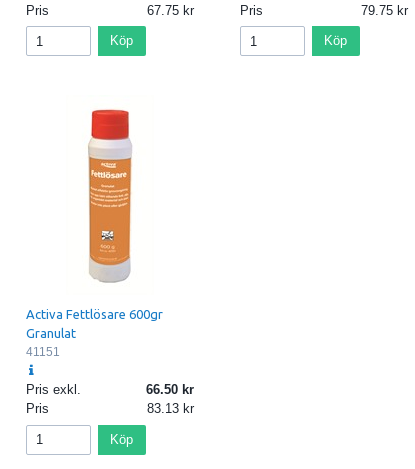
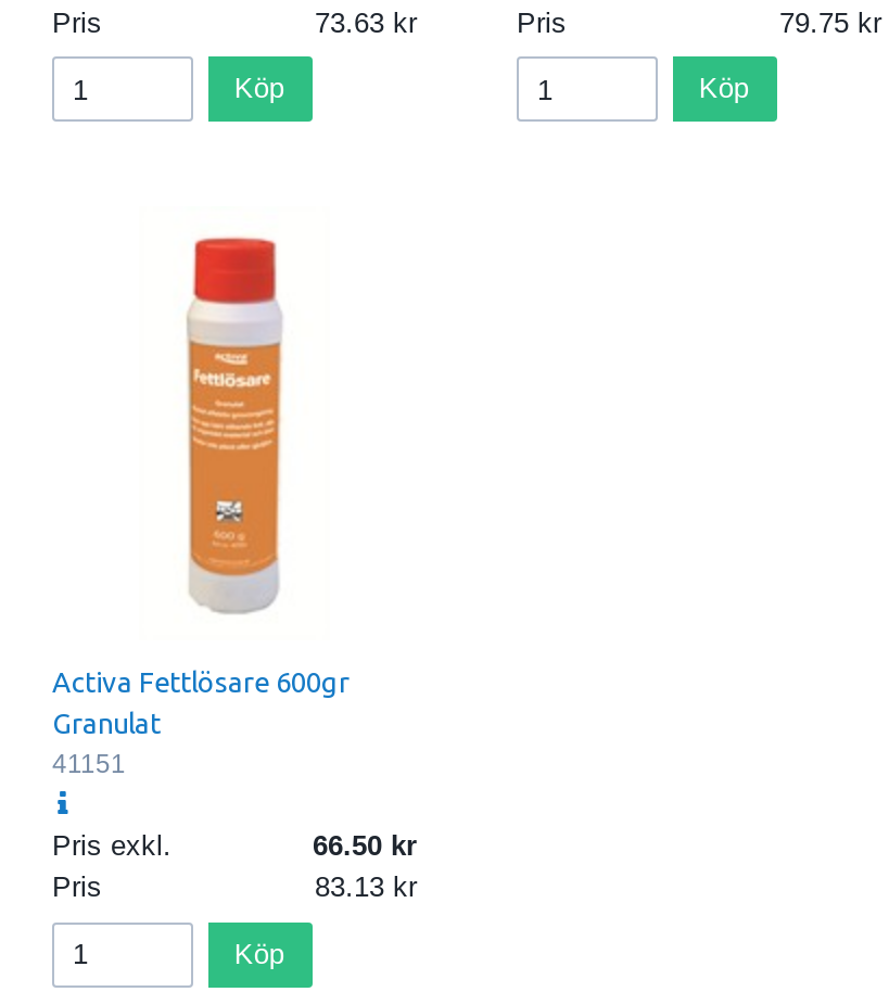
- 67.75
+ 73.63
